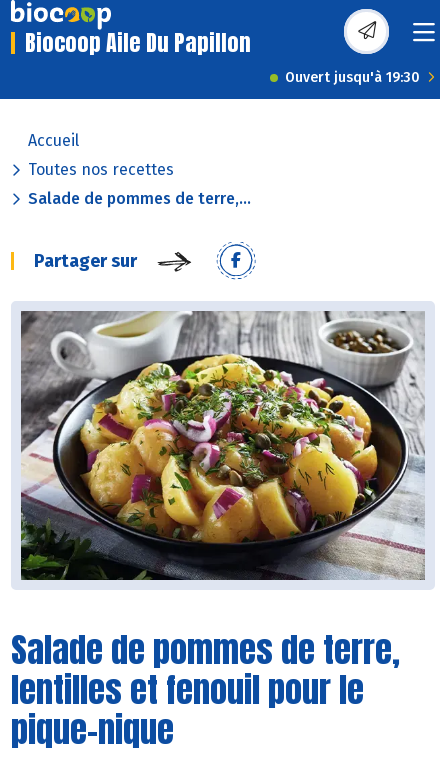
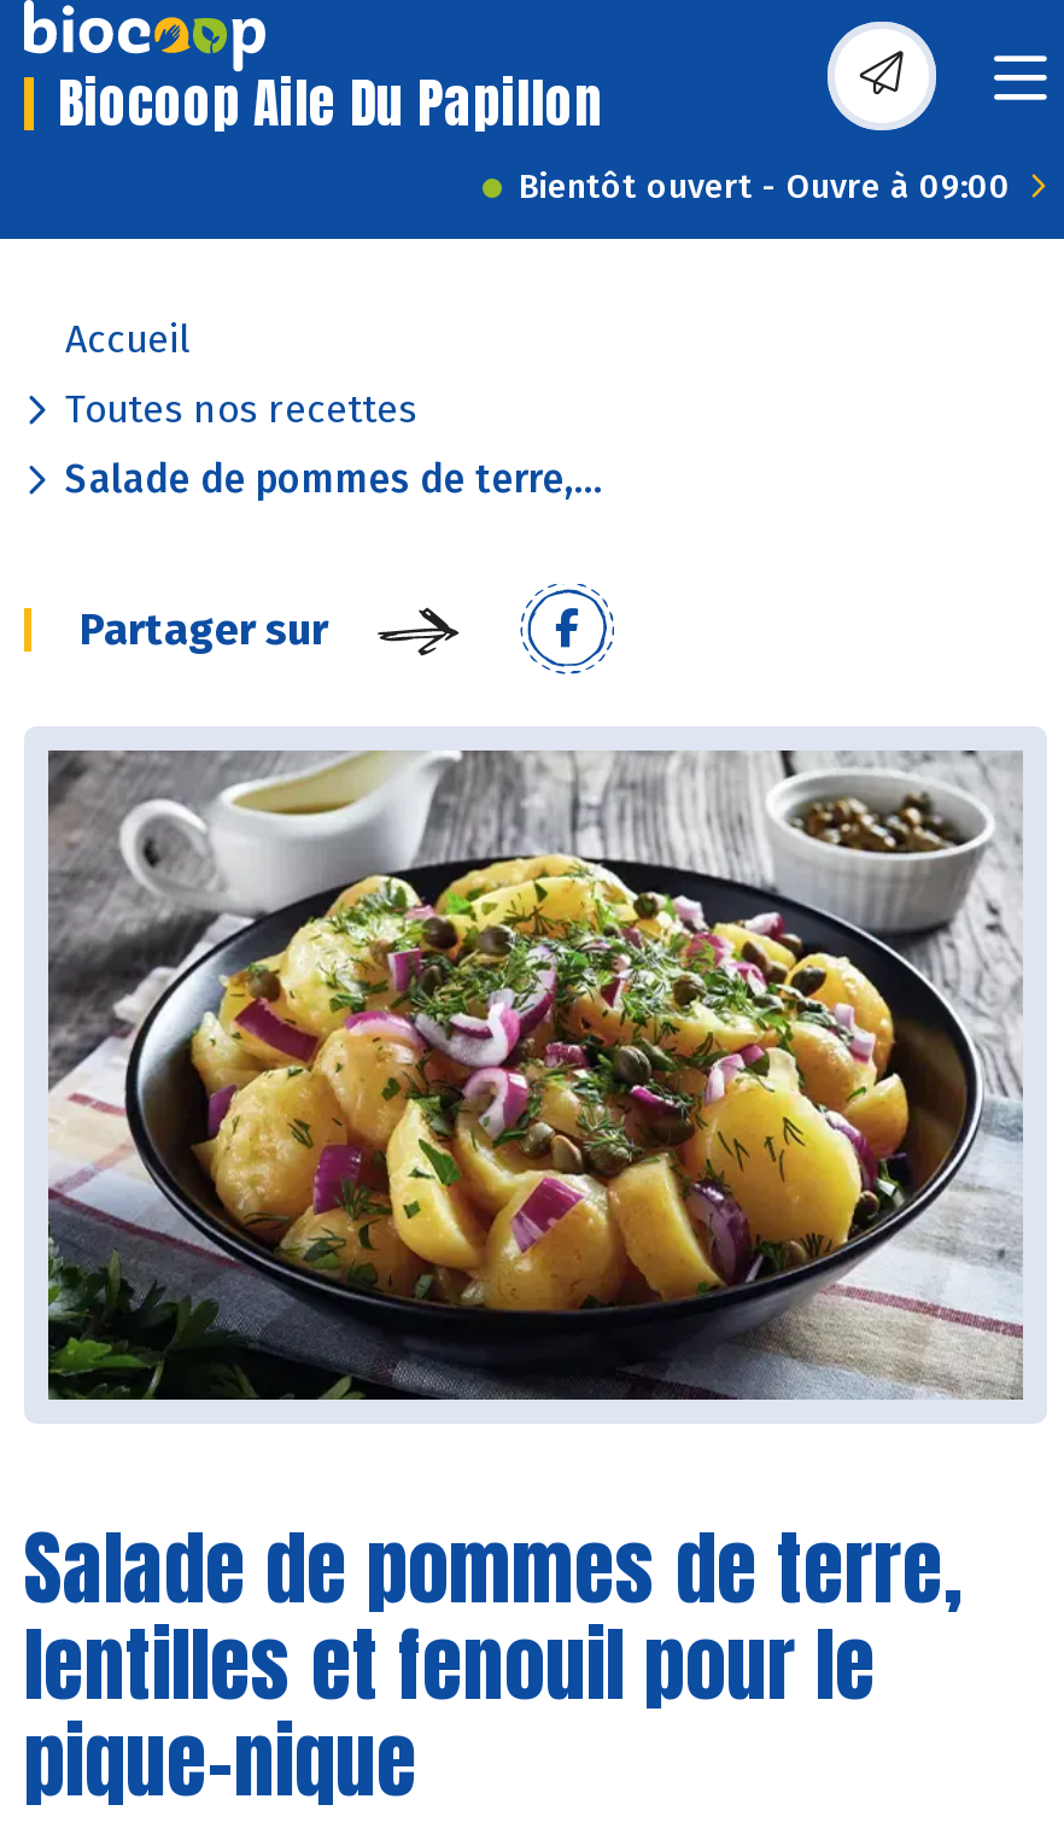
- Ouvert jusqu'à 19:30
+ Bientôt ouvert - Ouvre à 09:00
